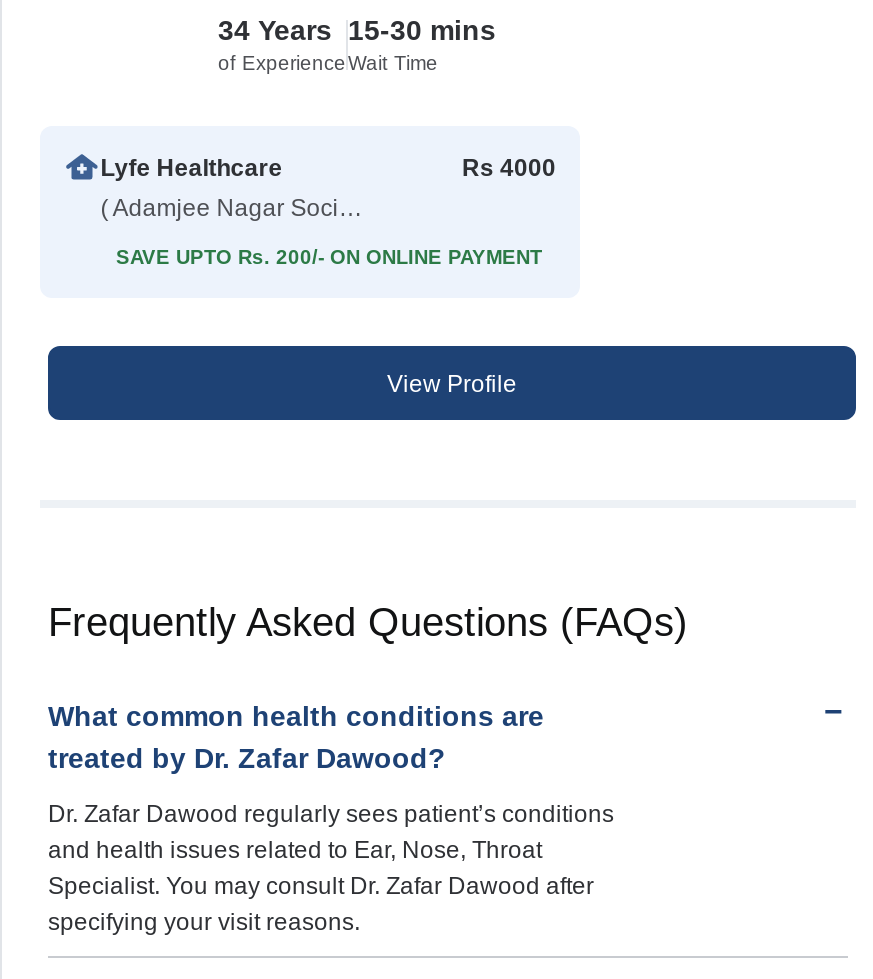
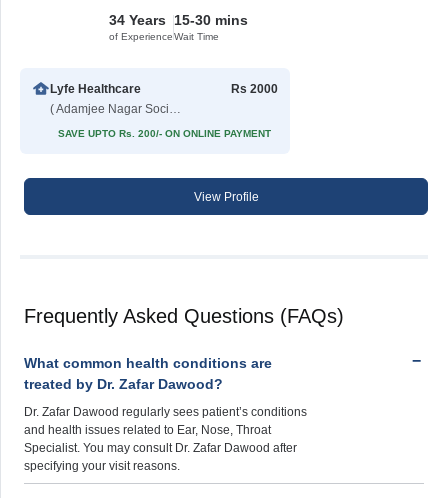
- Rs 4000
+ Rs 2000
